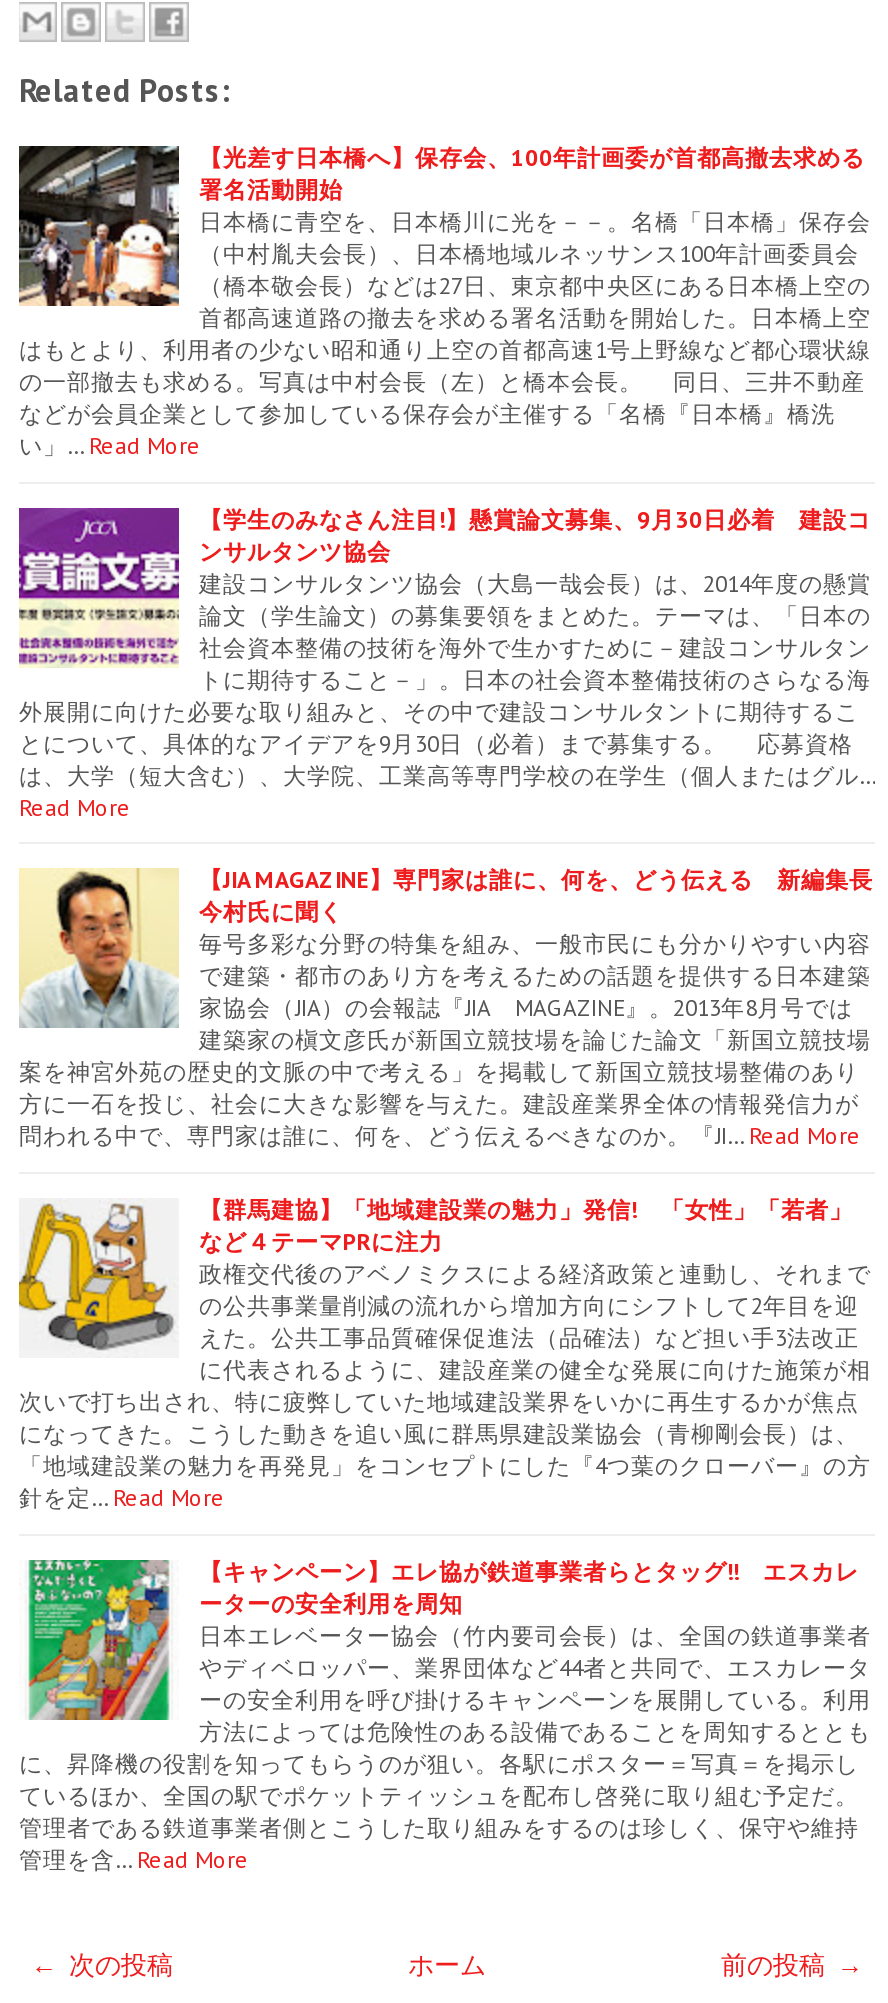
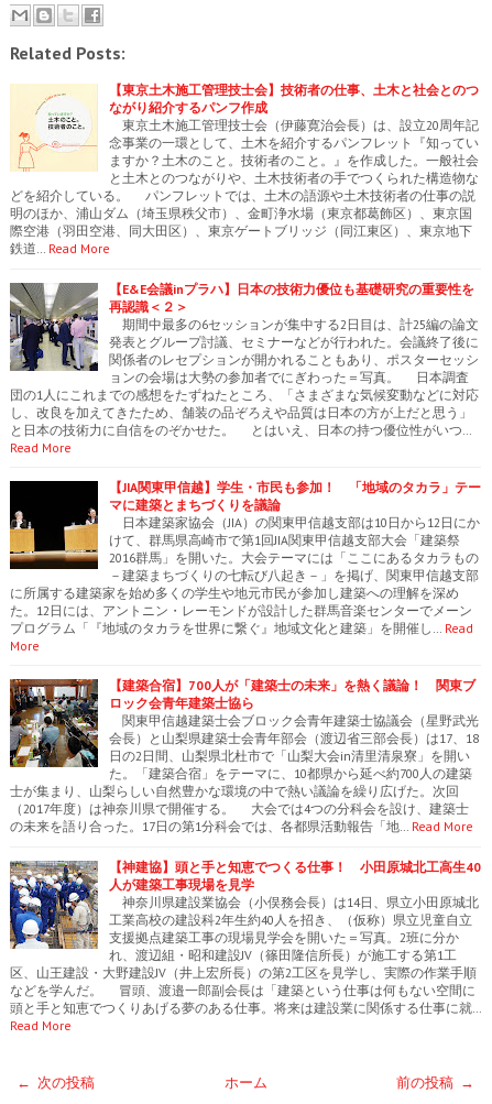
- [image]
- 【光差す日本橋へ】保存会、100年計画委が首都高撤去求める
- 署名活動開始
- 日本橋に青空を、日本橋川に光を－－。名橋「日本橋」保存会
- （中村胤夫会長）、日本橋地域ルネッサンス100年計画委員会
- （橋本敬会長）などは27日、東京都中央区にある日本橋上空の
- 首都高速道路の撤去を求める署名活動を開始した。日本橋上空
- はもとより、利用者の少ない昭和通り上空の首都高速1号上野線など都心環状線
- の一部撤去も求める。写真は中村会長（左）と橋本会長。 同日、三井不動産
- などが会員企業として参加している保存会が主催する「名橋『日本橋』橋洗
- い」… Read More
+ [image]
+ 【東京土木施工管理技士会】技術者の仕事、土木と社会とのつ
+ ながり紹介するパンフ作成
+ 東京土木施工管理技士会（伊藤寛治会長）は、設立20周年記
+ 念事業の一環として、土木を紹介するパンフレット『知ってい
+ ますか？土木のこと。技術者のこと。』を作成した。一般社会
+ と土木とのつながりや、土木技術者の手でつくられた構造物な
+ どを紹介している。 パンフレットでは、土木の語源や土木技術者の仕事の説
+ 明のほか、浦山ダム（埼玉県秩父市）、金町浄水場（東京都葛飾区）、東京国
+ 際空港（羽田空港、同大田区）、東京ゲートブリッジ（同江東区）、東京地下
+ 鉄道… Read More

- [image]
- 【学生のみなさん注目!】懸賞論文募集、9月30日必着 建設コ
- ンサルタンツ協会
- 建設コンサルタンツ協会（大島一哉会長）は、2014年度の懸賞
- 論文（学生論文）の募集要領をまとめた。テーマは、「日本の
- 社会資本整備の技術を海外で生かすために－建設コンサルタン
- トに期待すること－」。日本の社会資本整備技術のさらなる海
- 外展開に向けた必要な取り組みと、その中で建設コンサルタントに期待するこ
- とについて、具体的なアイデアを9月30日（必着）まで募集する。 応募資格
- は、大学（短大含む）、大学院、工業高等専門学校の在学生（個人またはグル…
+ [image]
+ 【E&E会議inプラハ】日本の技術力優位も基礎研究の重要性を
+ 再認識＜２＞
+ 期間中最多の6セッションが集中する2日目は、計25編の論文
+ 発表とグループ討議、セミナーなどが行われた。会議終了後に
+ 関係者のレセプションが開かれることもあり、ポスターセッシ
+ ョンの会場は大勢の参加者でにぎわった＝写真。 日本調査
+ 団の1人にこれまでの感想をたずねたところ、「さまざまな気候変動などに対応
+ し、改良を加えてきたため、舗装の品ぞろえや品質は日本の方が上だと思う」
+ と日本の技術力に自信をのぞかせた。 とはいえ、日本の持つ優位性がいつ…

- [image]
- 【JIA MAGAZINE】専門家は誰に、何を、どう伝える 新編集長
- 今村氏に聞く
- 毎号多彩な分野の特集を組み、一般市民にも分かりやすい内容
- で建築・都市のあり方を考えるための話題を提供する日本建築
- 家協会（JIA）の会報誌『JIA MAGAZINE』。2013年8月号では
- 建築家の槇文彦氏が新国立競技場を論じた論文「新国立競技場
- 案を神宮外苑の歴史的文脈の中で考える」を掲載して新国立競技場整備のあり
- 方に一石を投じ、社会に大きな影響を与えた。建設産業界全体の情報発信力が
- 問われる中で、専門家は誰に、何を、どう伝えるべきなのか。『JI… Read More
+ [image]
+ 【JIA関東甲信越】学生・市民も参加！ 「地域のタカラ」テー
+ マに建築とまちづくりを議論
+ 日本建築家協会（JIA）の関東甲信越支部は10日から12日にか
+ けて、群馬県高崎市で第1回JIA関東甲信越支部大会「建築祭
+ 2016群馬」を開いた。大会テーマには「ここにあるタカラもの
+ －建築まちづくりの七転び八起き－」を掲げ、関東甲信越支部
+ に所属する建築家を始め多くの学生や地元市民が参加し建築への理解を深め
+ た。12日には、アントニン・レーモンドが設計した群馬音楽センターでメーン
+ プログラム「『地域のタカラを世界に繋ぐ』地域文化と建築」を開催し… Read
+ More

- [image]
- 【群馬建協】「地域建設業の魅力」発信! 「女性」「若者」
- など４テーマPRに注力
- 政権交代後のアベノミクスによる経済政策と連動し、それまで
- の公共事業量削減の流れから増加方向にシフトして2年目を迎
- えた。公共工事品質確保促進法（品確法）など担い手3法改正
- に代表されるように、建設産業の健全な発展に向けた施策が相
- 次いで打ち出され、特に疲弊していた地域建設業界をいかに再生するかが焦点
- になってきた。こうした動きを追い風に群馬県建設業協会（青柳剛会長）は、
- 「地域建設業の魅力を再発見」をコンセプトにした『4つ葉のクローバー』の方
- 針を定… Read More
+ [image]
+ 【建築合宿】700人が「建築士の未来」を熱く議論！ 関東ブ
+ ロック会青年建築士協ら
+ 関東甲信越建築士会ブロック会青年建築士協議会（星野武光
+ 会長）と山梨県建築士会青年部会（渡辺省三部会長）は17、18
+ 日の2日間、山梨県北杜市で「山梨大会in清里清泉寮」を開い
+ た。「建築合宿」をテーマに、10都県から延べ約700人の建築
+ 士が集まり、山梨らしい自然豊かな環境の中で熱い議論を繰り広げた。次回
+ （2017年度）は神奈川県で開催する。 大会では4つの分科会を設け、建築士
+ の未来を語り合った。17日の第1分科会では、各都県活動報告「地… Read More

- [image]
- 【キャンペーン】エレ協が鉄道事業者らとタッグ!! エスカレ
- ーターの安全利用を周知
- 日本エレベーター協会（竹内要司会長）は、全国の鉄道事業者
- やディベロッパー、業界団体など44者と共同で、エスカレータ
- ーの安全利用を呼び掛けるキャンペーンを展開している。利用
- 方法によっては危険性のある設備であることを周知するととも
- に、昇降機の役割を知ってもらうのが狙い。各駅にポスター＝写真＝を掲示し
- ているほか、全国の駅でポケットティッシュを配布し啓発に取り組む予定だ。
- 管理者である鉄道事業者側とこうした取り組みをするのは珍しく、保守や維持
- 管理を含… Read More
+ [image]
+ 【神建協】頭と手と知恵でつくる仕事！ 小田原城北工高生40
+ 人が建築工事現場を見学
+ 神奈川県建設業協会（小俣務会長）は14日、県立小田原城北
+ 工業高校の建設科2年生約40人を招き、（仮称）県立児童自立
+ 支援拠点建築工事の現場見学会を開いた＝写真。2班に分か
+ れ、渡辺組・昭和建設JV（篠田隆信所長）が施工する第1工
+ 区、山王建設・大野建設JV（井上宏所長）の第2工区を見学し、実際の作業手順
+ などを学んだ。 冒頭、渡邉一郎副会長は「建築という仕事は何もない空間に
+ 頭と手と知恵でつくりあげる夢のある仕事。将来は建設業に関係する仕事に就…
+ Read More
